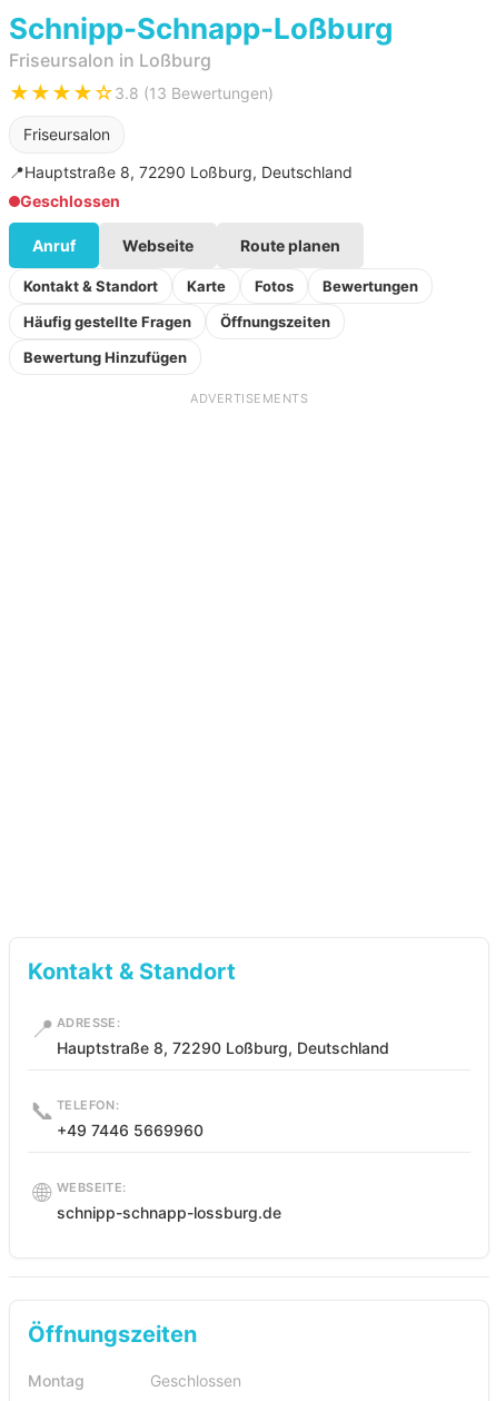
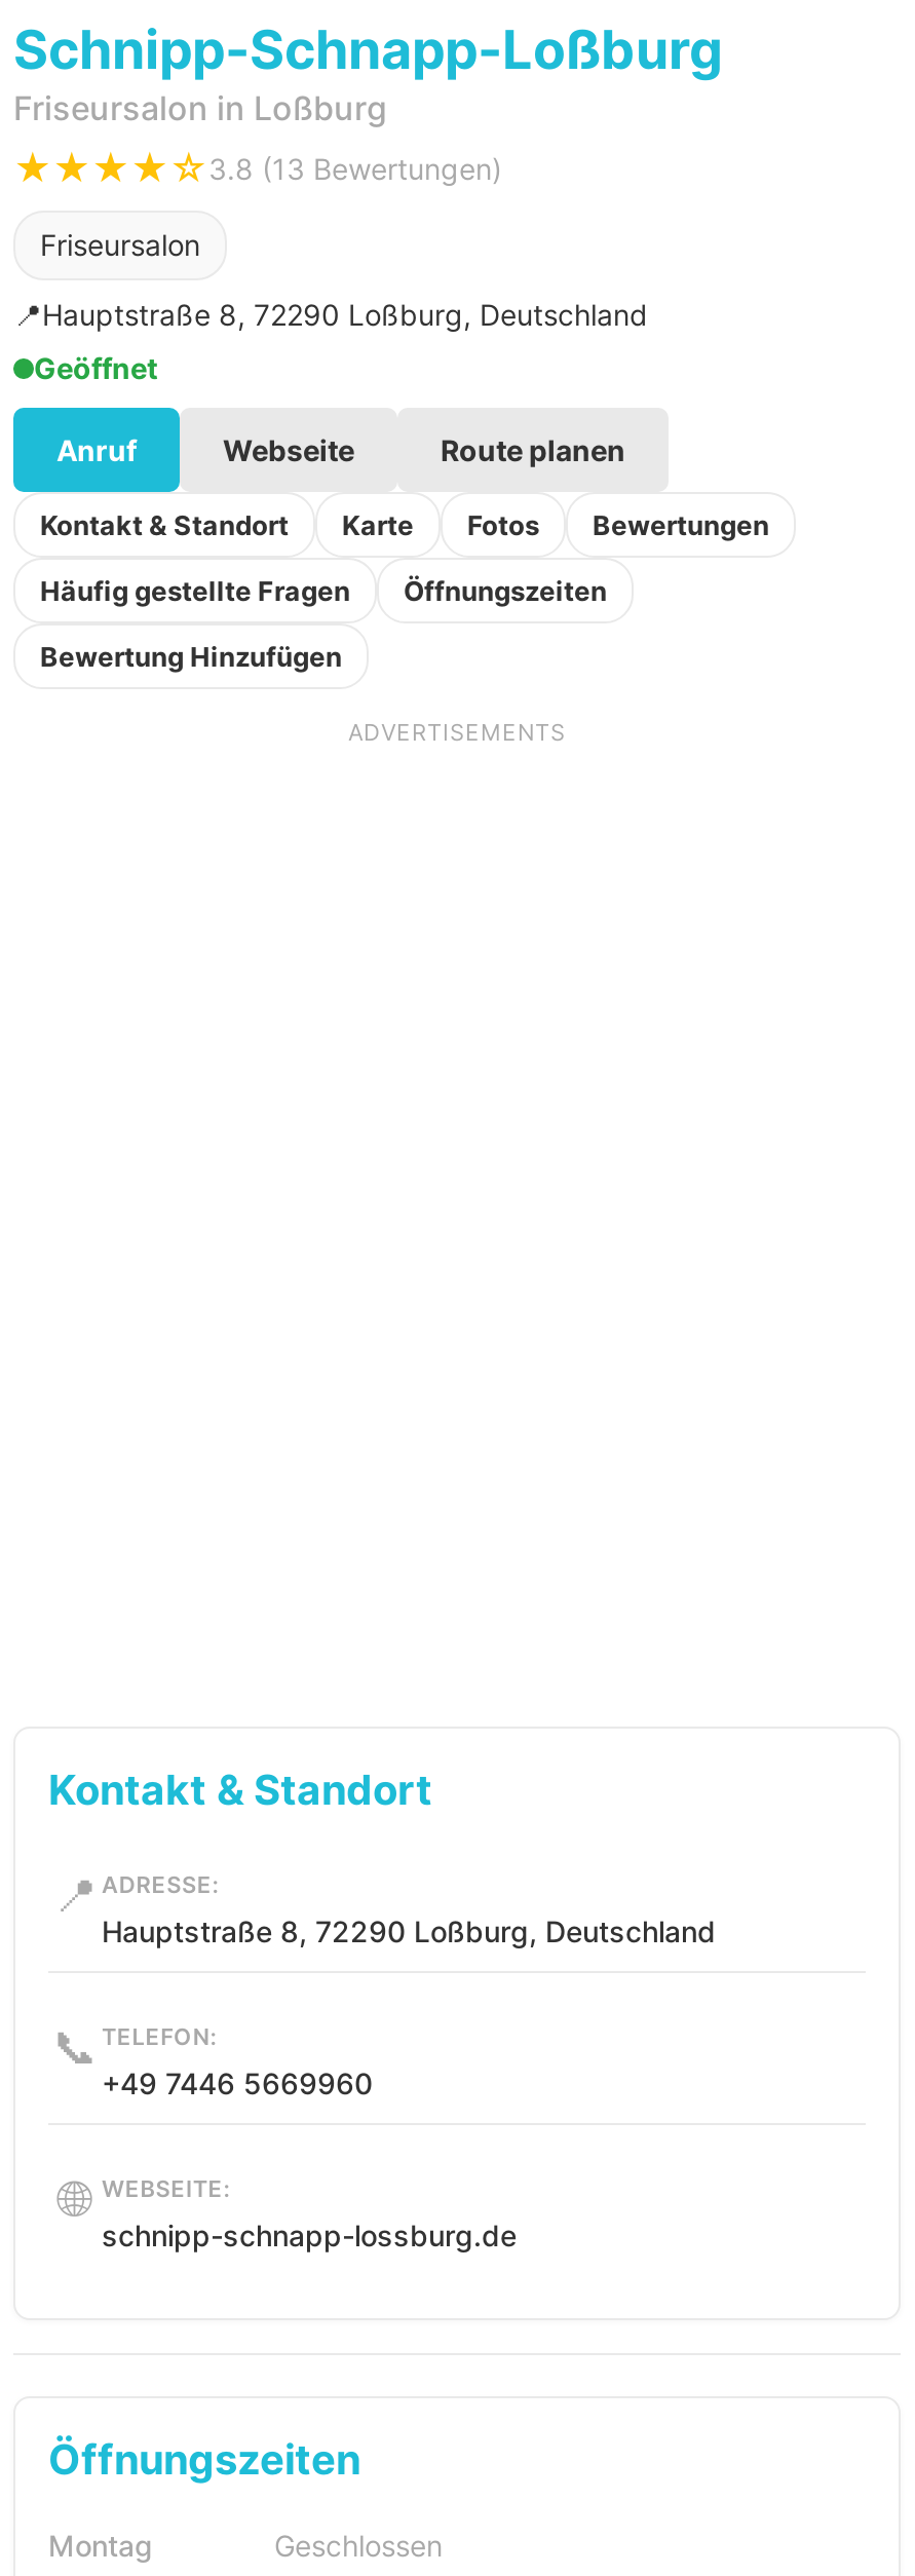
- Geschlossen
+ Geöffnet
